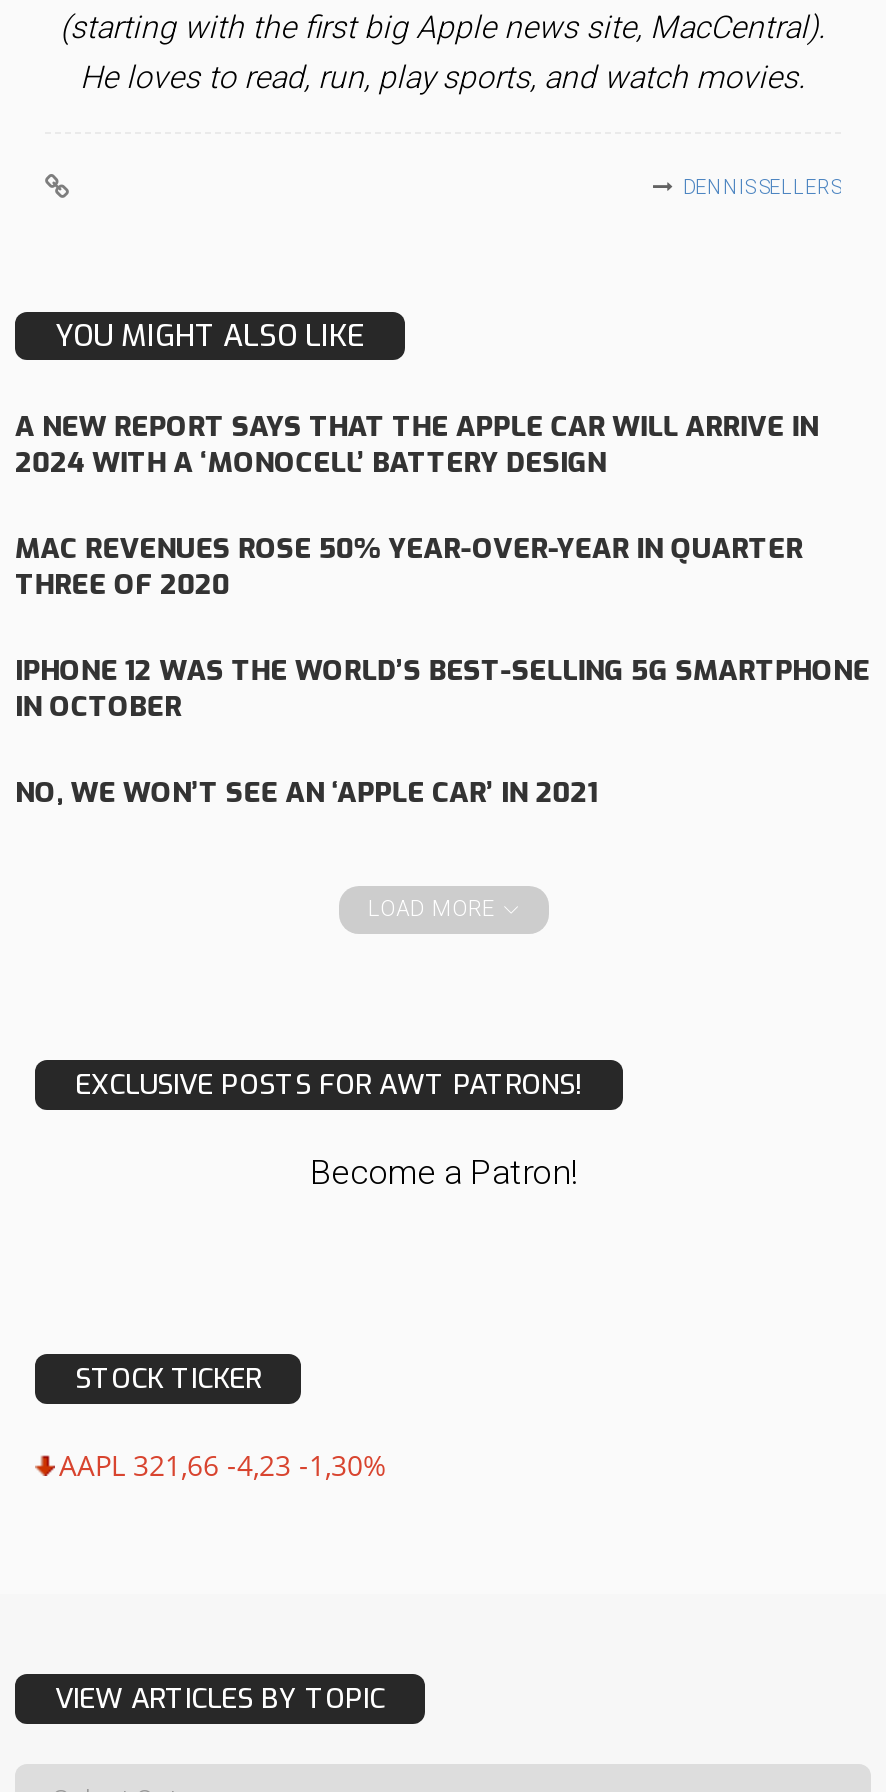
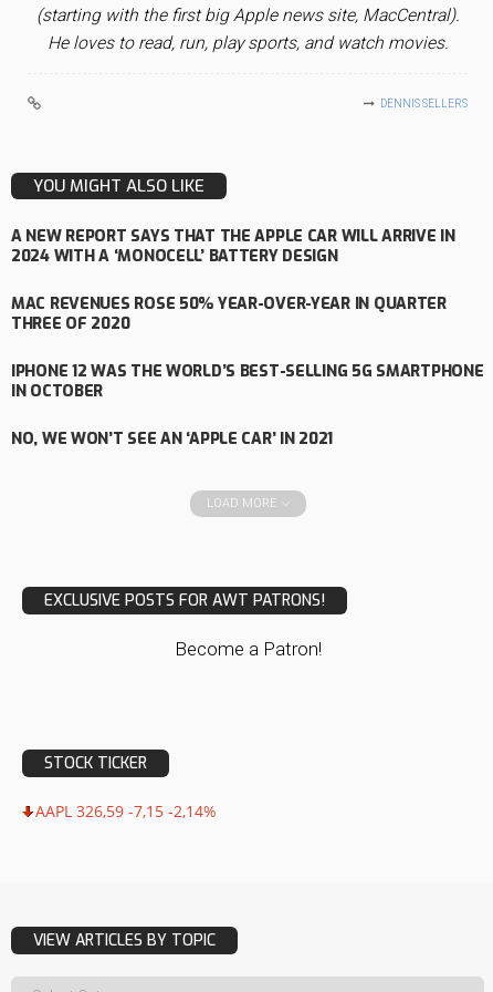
- AAPL 321,66 -4,23 -1,30%
+ AAPL 326,59 -7,15 -2,14%
